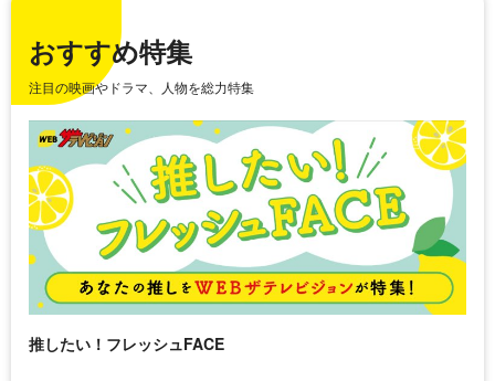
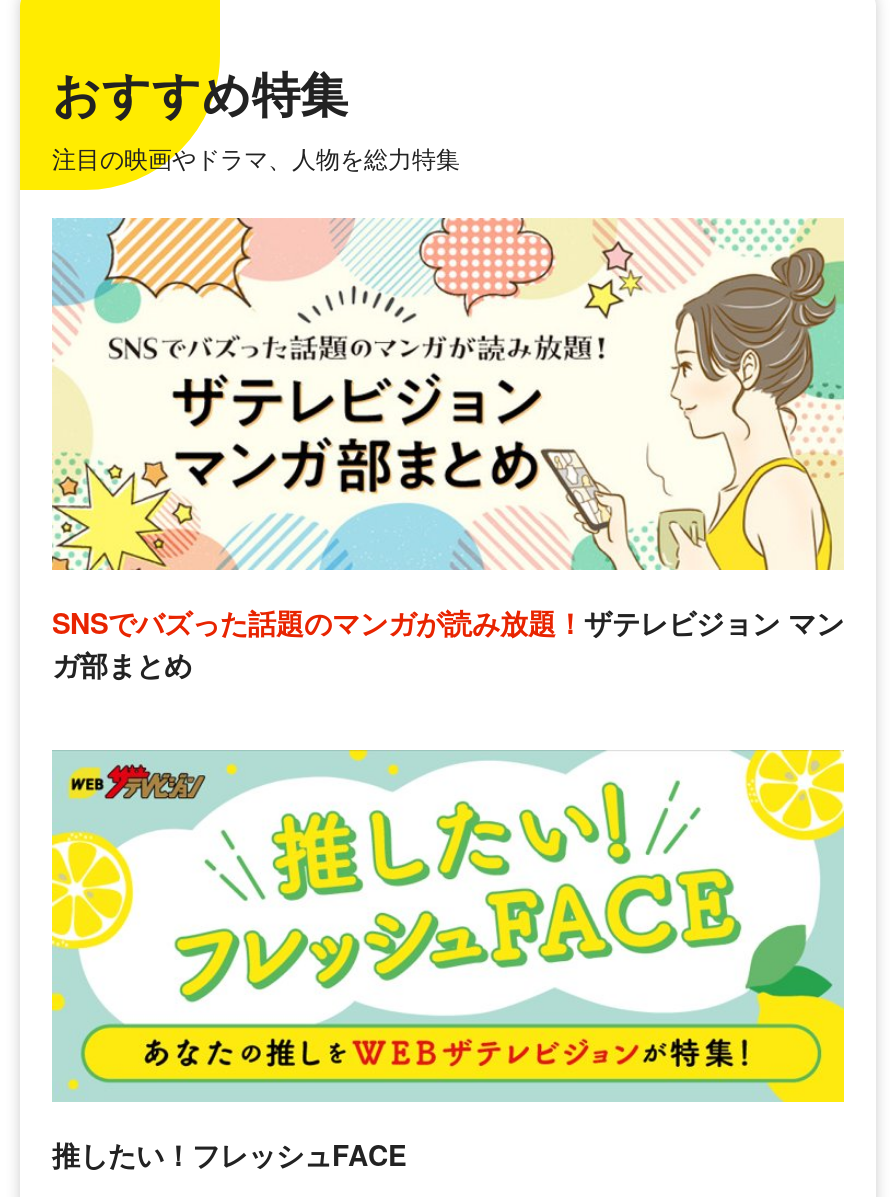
+ [image]
+ SNSでバズった話題のマンガが読み放題！ザテレビジョン マン
+ ガ部まとめ
